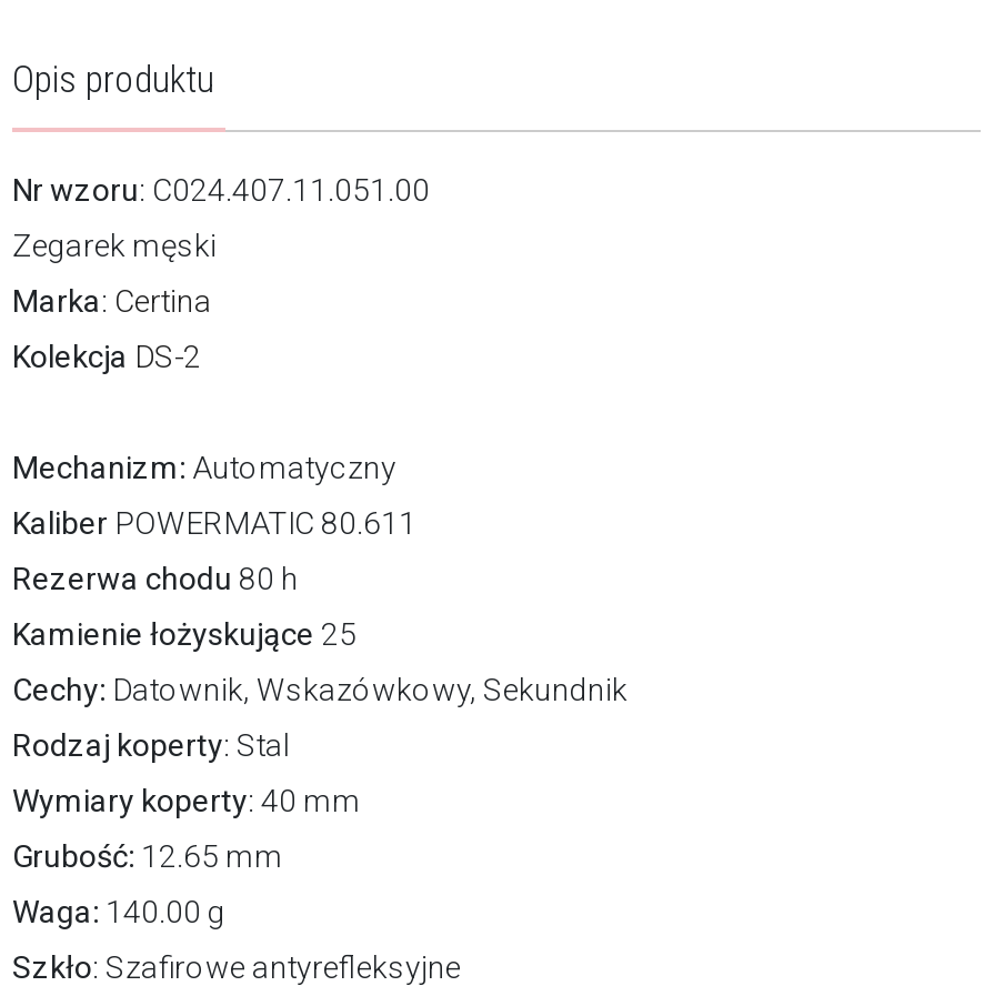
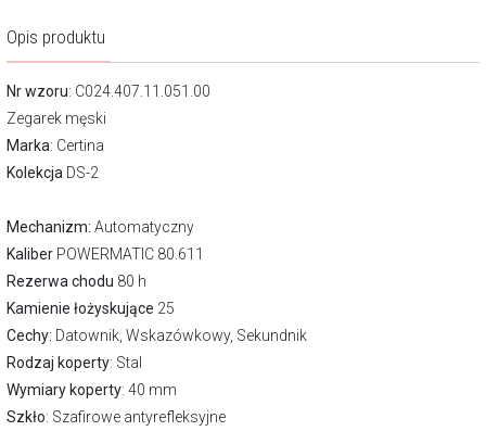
- Grubość: 12.65 mm
- Waga: 140.00 g
